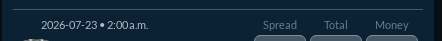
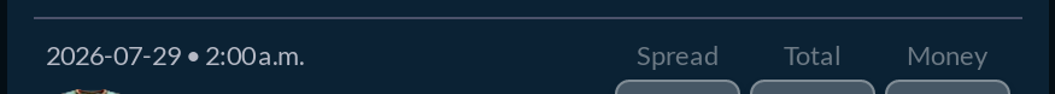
- 2026-07-23 • 2:00 a.m.
+ 2026-07-29 • 2:00 a.m.
